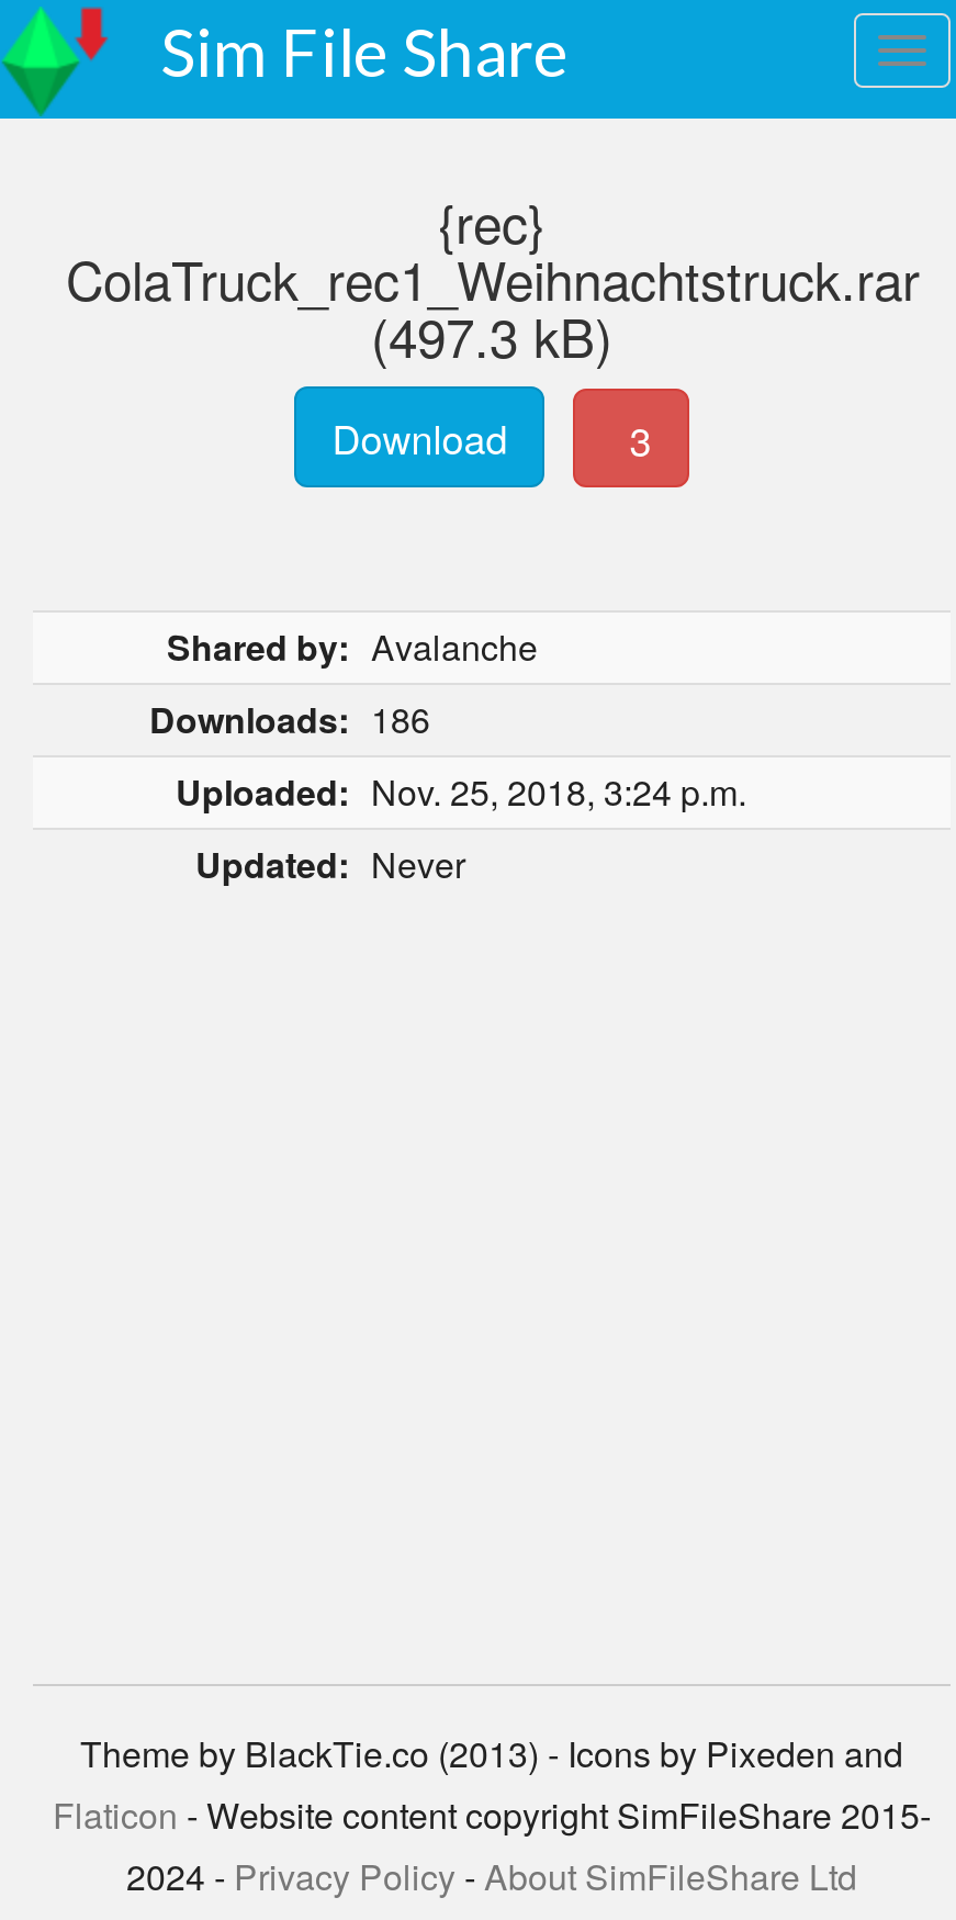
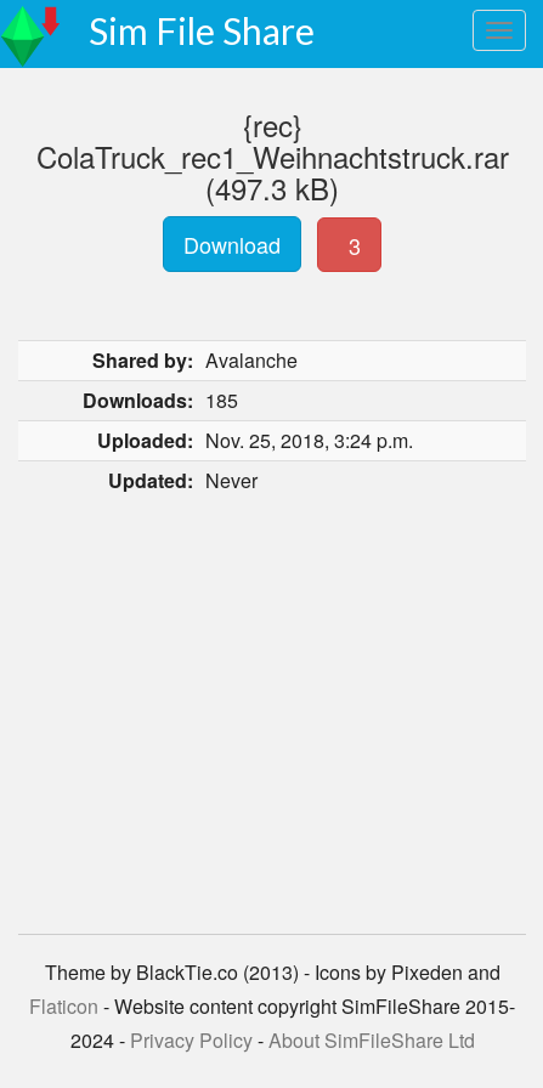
- Downloads: 186
+ Downloads: 185
